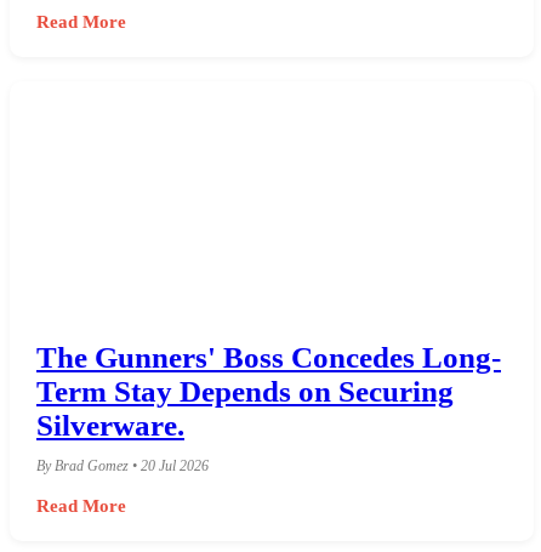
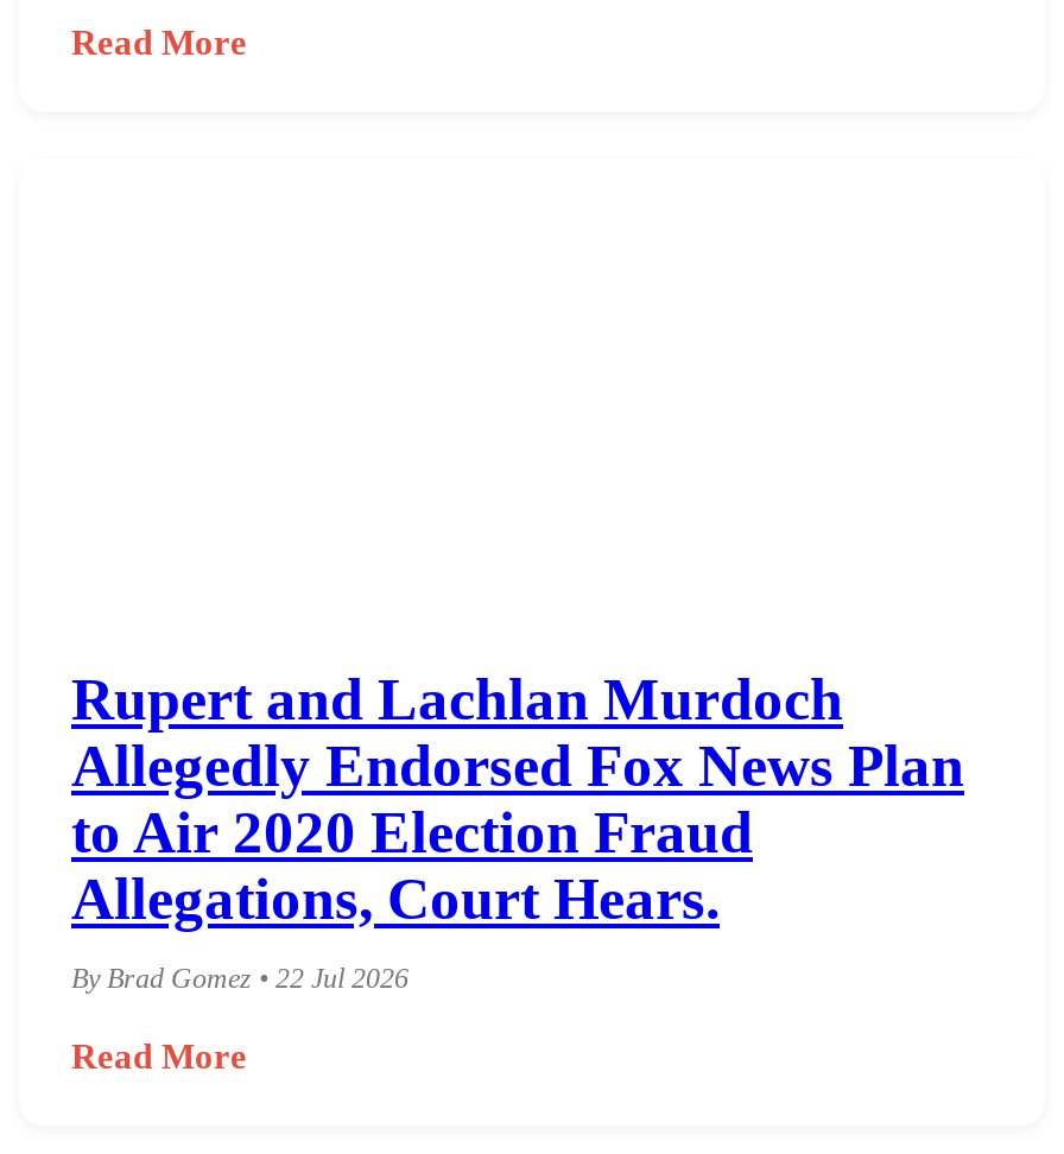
- The Gunners' Boss Concedes Long-
- Term Stay Depends on Securing
- Silverware.
+ Rupert and Lachlan Murdoch
+ Allegedly Endorsed Fox News Plan
+ to Air 2020 Election Fraud
+ Allegations, Court Hears.

- By Brad Gomez • 20 Jul 2026
+ By Brad Gomez • 22 Jul 2026
